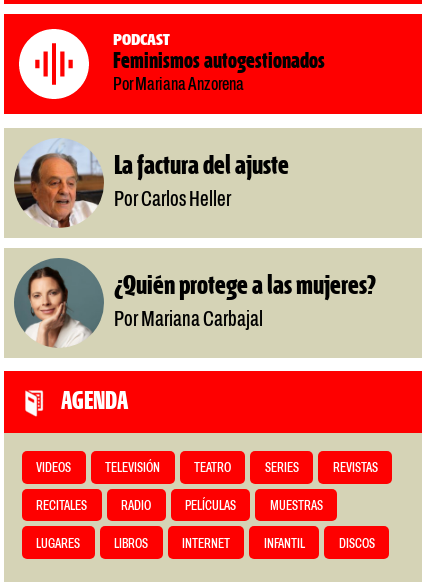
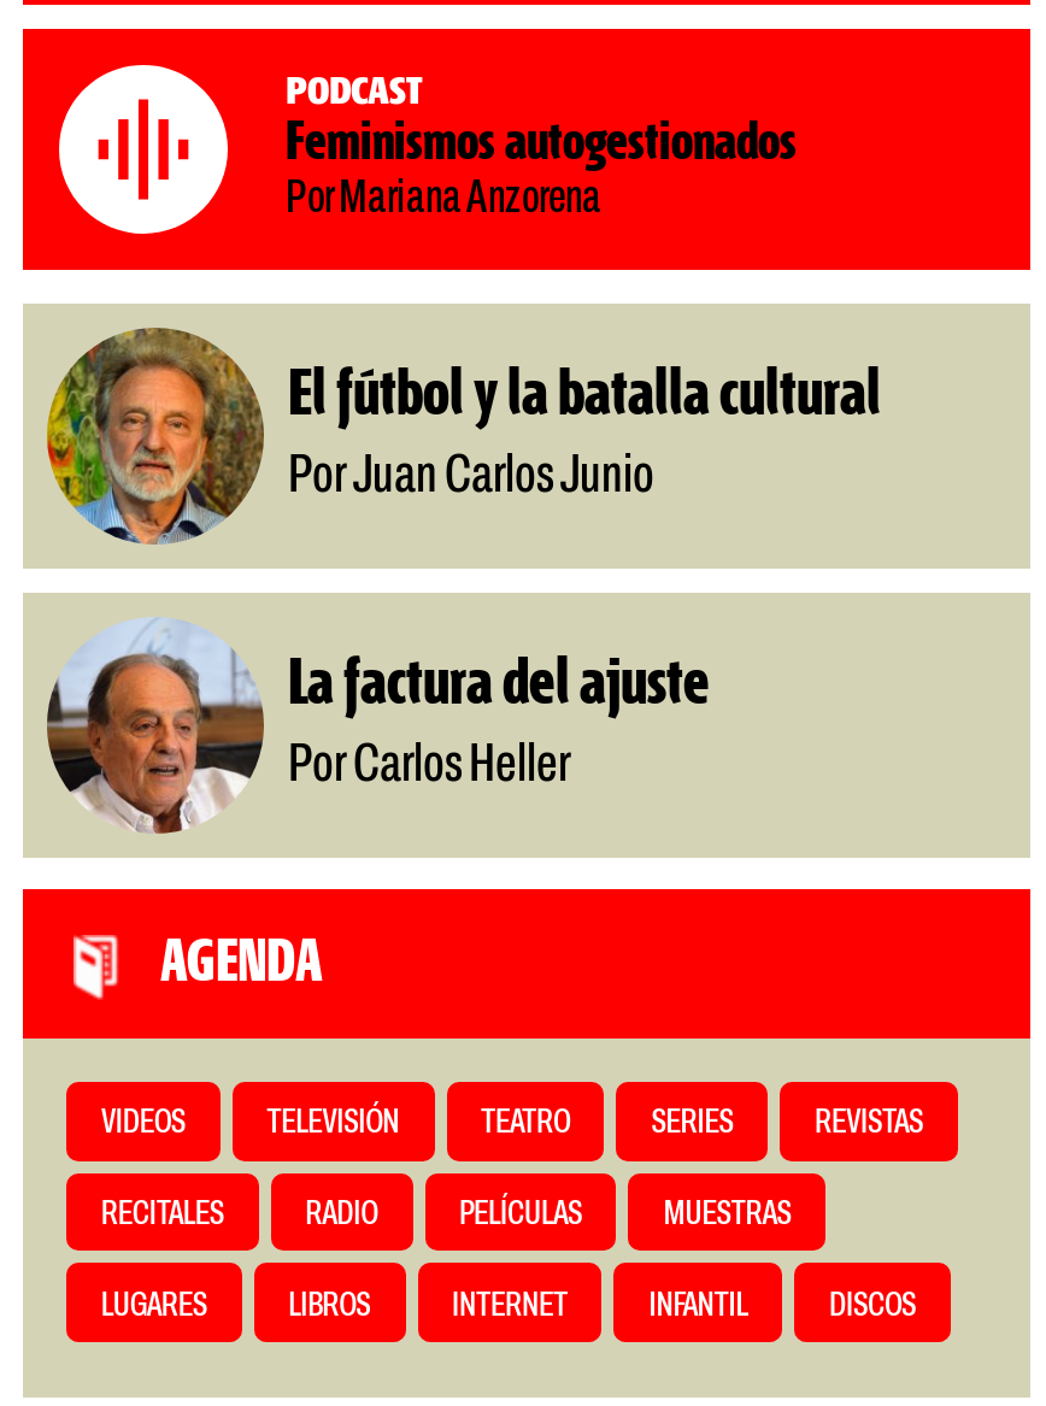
+ [image]
+ El fútbol y la batalla cultural
+ Por Juan Carlos Junio

moved down: [image] | La factura del ajuste | Por Carlos Heller

- [image]
- ¿Quién protege a las mujeres?
- Por Mariana Carbajal
